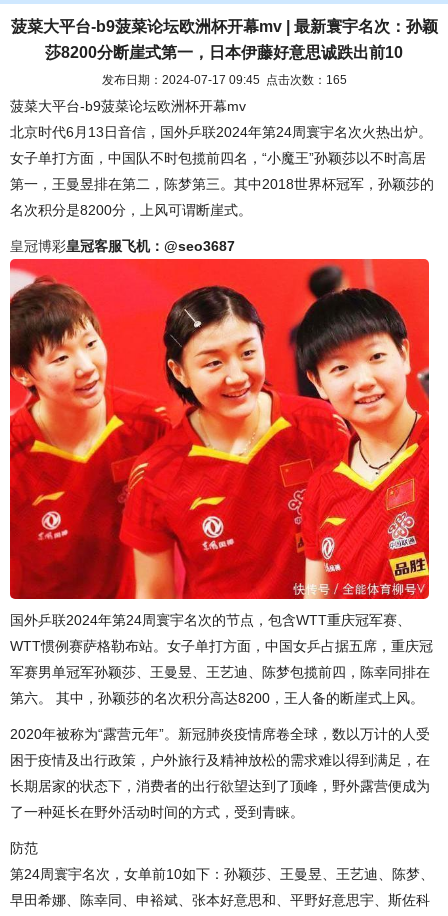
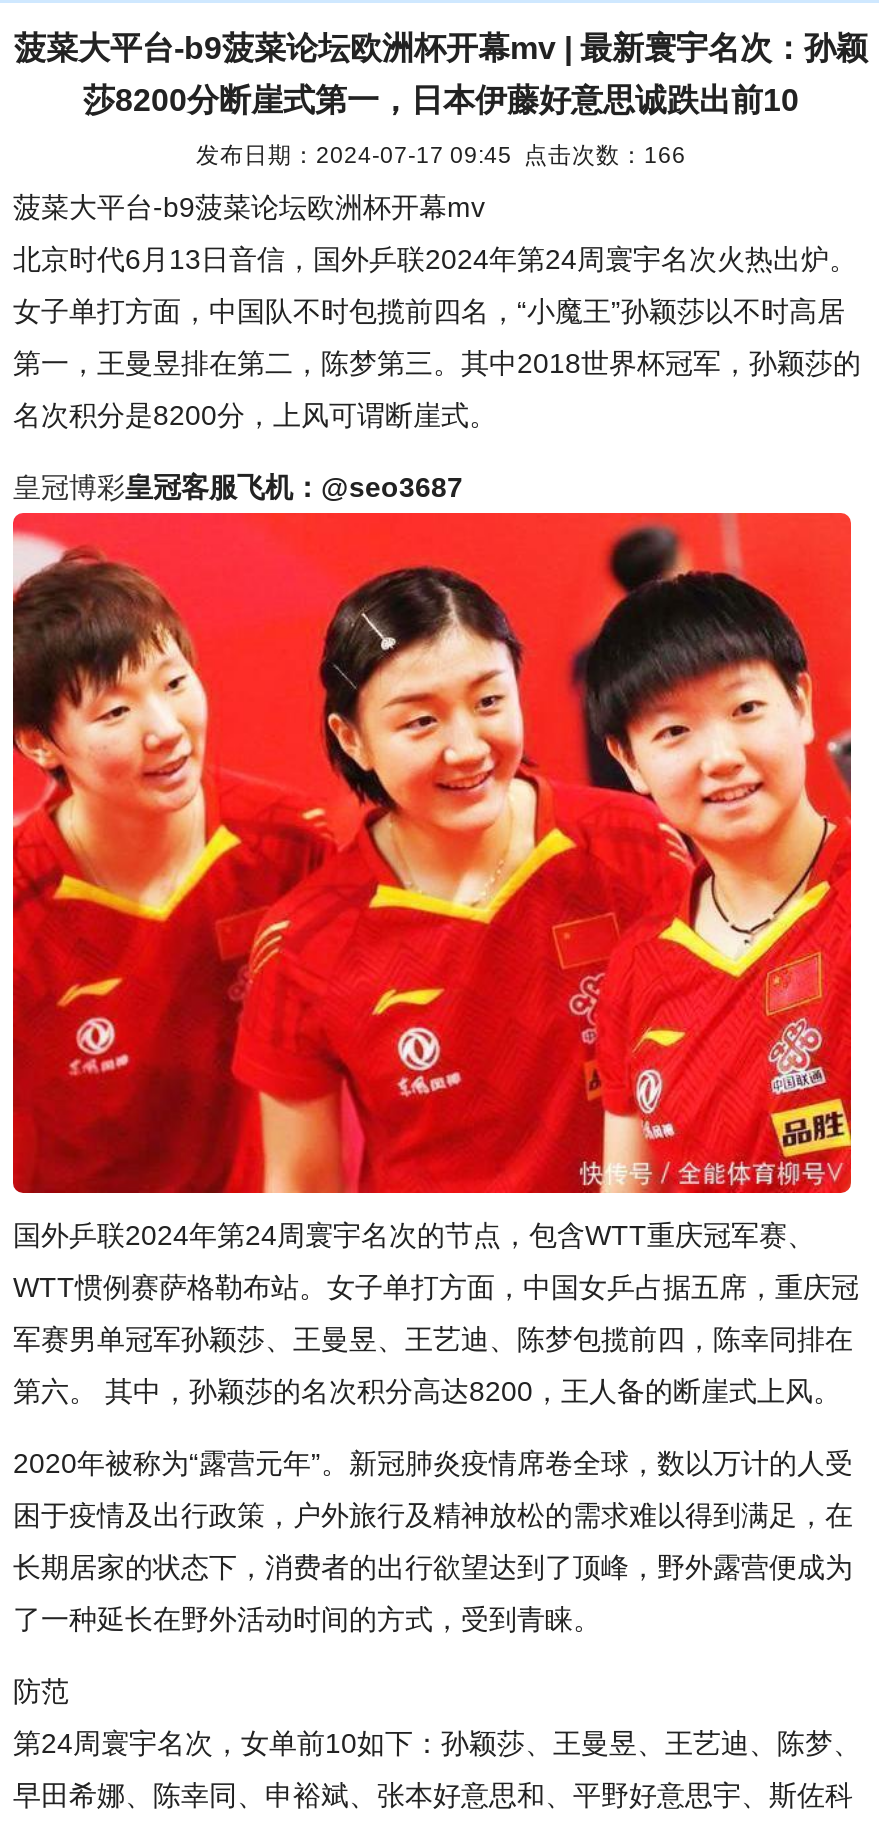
- 发布日期：2024-07-17 09:45 点击次数：165
+ 发布日期：2024-07-17 09:45 点击次数：166
